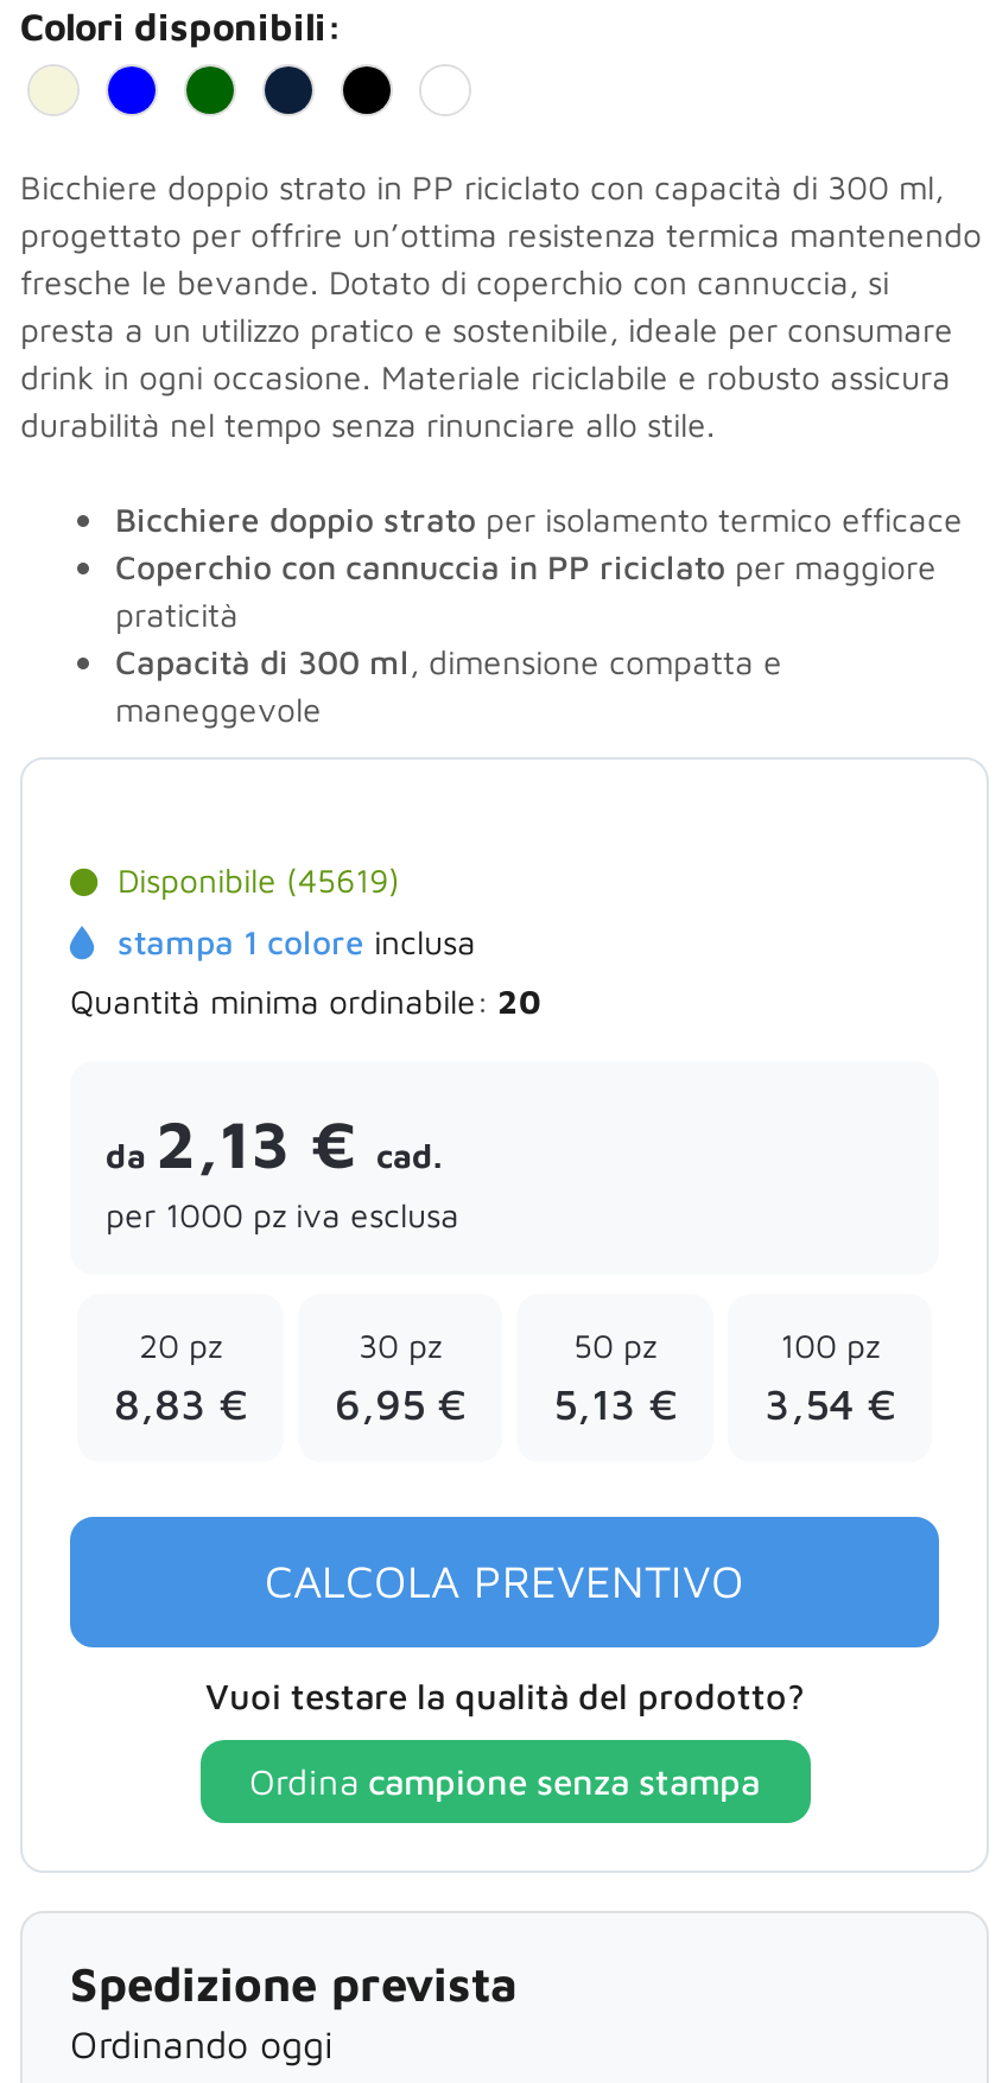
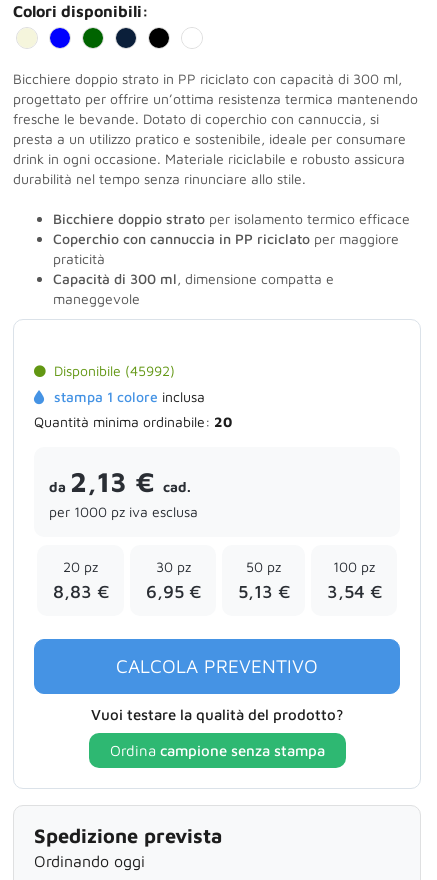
- Disponibile (45619)
+ Disponibile (45992)
